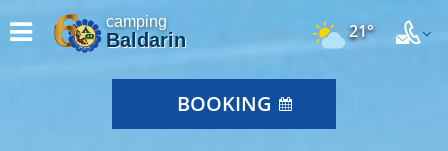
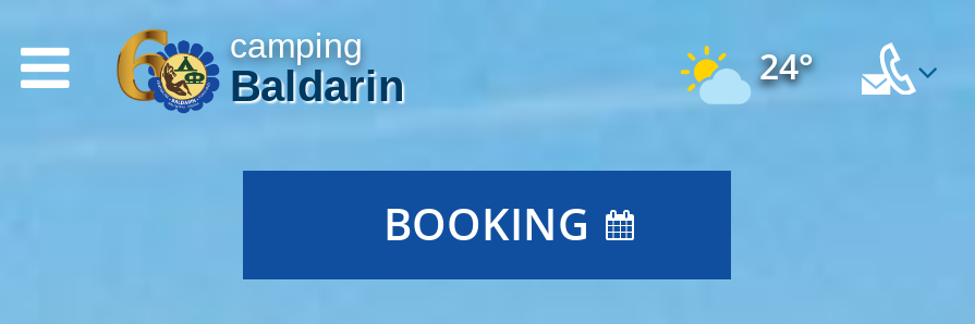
- 21°
+ 24°
